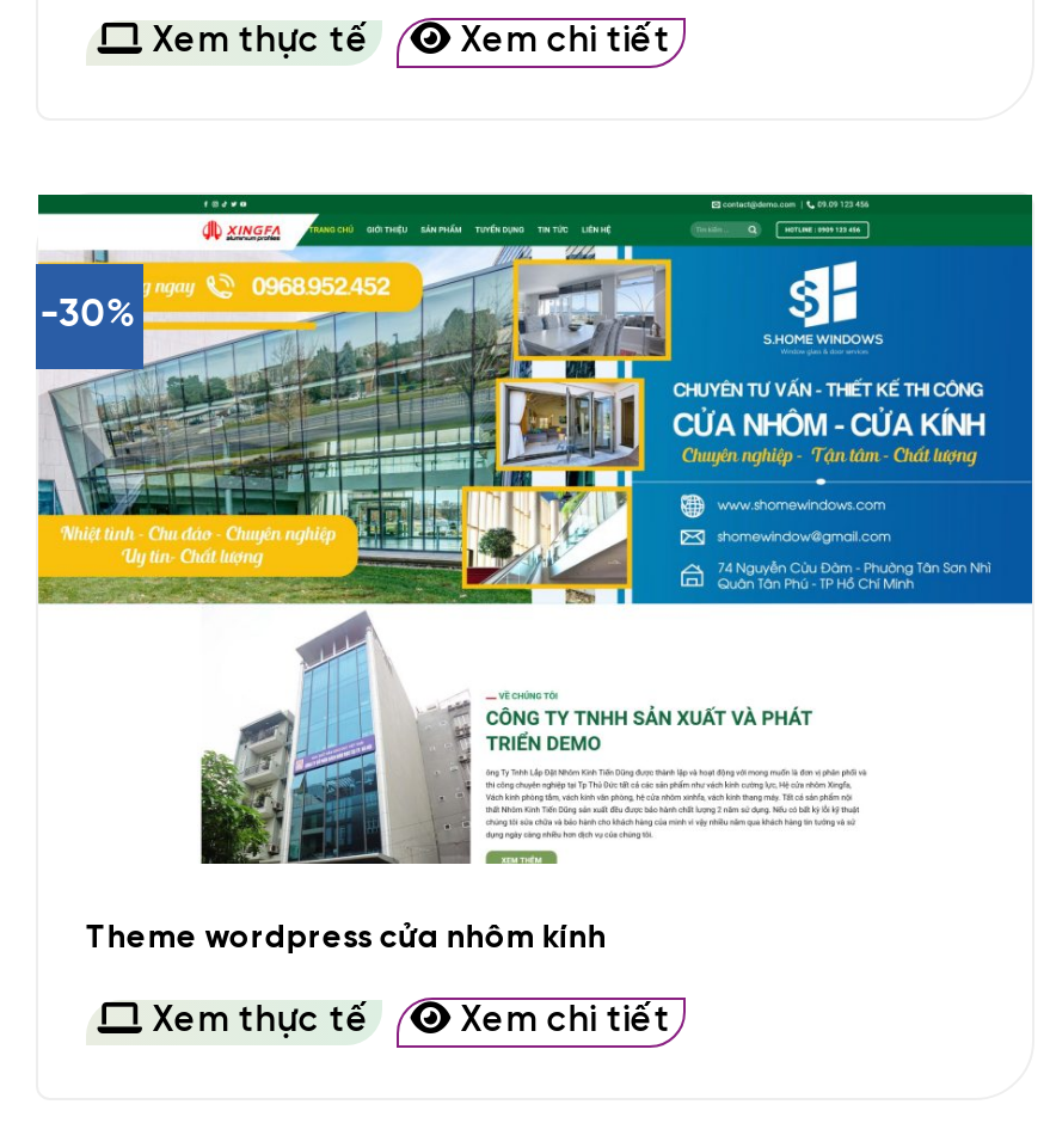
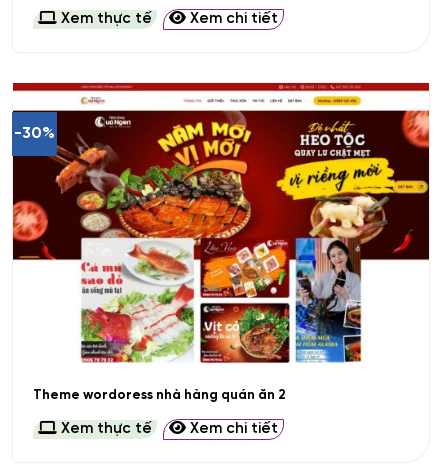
- [image]
- Theme wordpress cửa nhôm kính
+ [image]
+ Theme wordoress nhà hàng quán ăn 2
